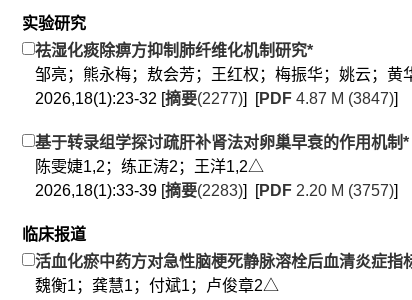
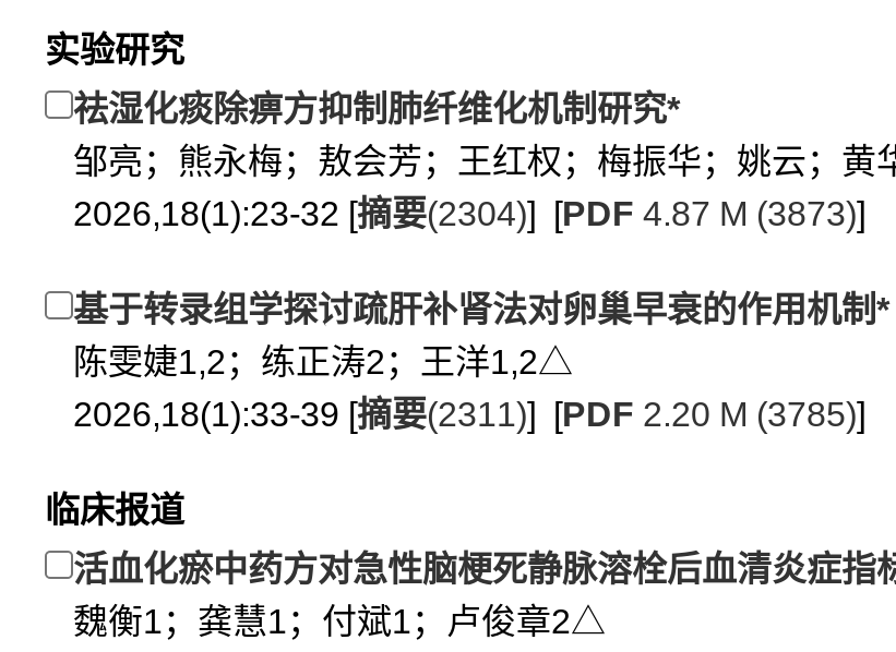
- 2026,18(1):23-32 [摘要(2277)] [PDF 4.87 M (3847)]
+ 2026,18(1):23-32 [摘要(2304)] [PDF 4.87 M (3873)]

- 2026,18(1):33-39 [摘要(2283)] [PDF 2.20 M (3757)]
+ 2026,18(1):33-39 [摘要(2311)] [PDF 2.20 M (3785)]
